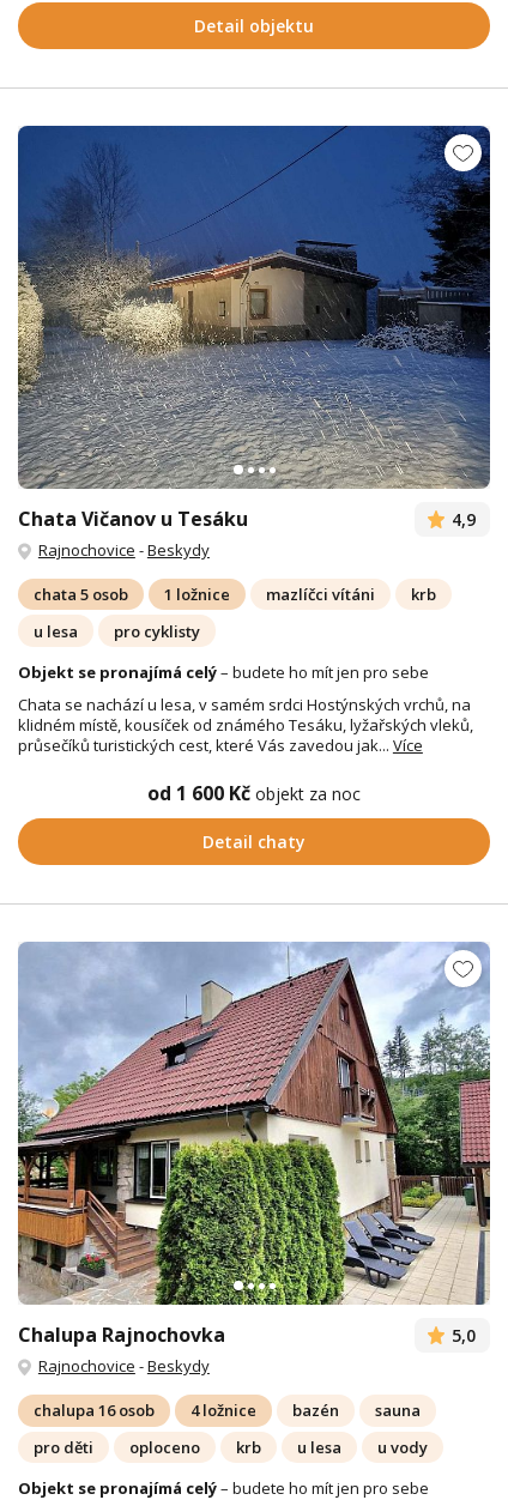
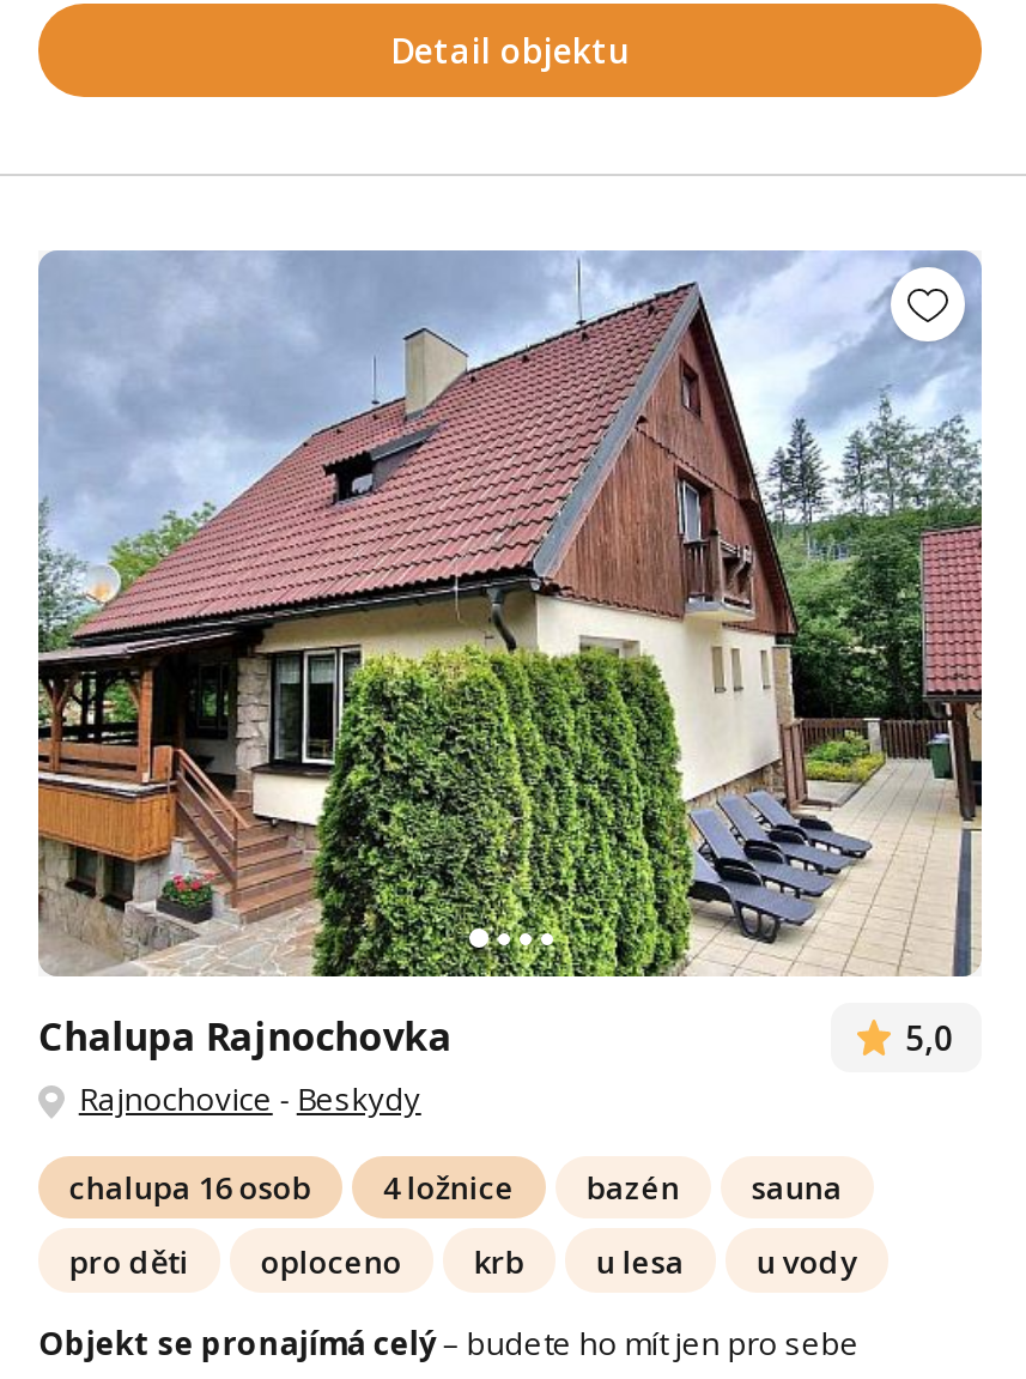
- [image]
- Chata Vičanov u Tesáku
- 4,9
- Rajnochovice - Beskydy
- chata 5 osob
- 1 ložnice
- mazlíčci vítáni
- krb
- u lesa
- pro cyklisty
- Objekt se pronajímá celý– budete ho mít jen pro sebe
- Chata se nachází u lesa, v samém srdci Hostýnských vrchů, na
- klidném místě, kousíček od známého Tesáku, lyžařských vleků,
- průsečíků turistických cest, které Vás zavedou jak... Více
- od 1 600 Kč objekt za noc
- Detail chaty
